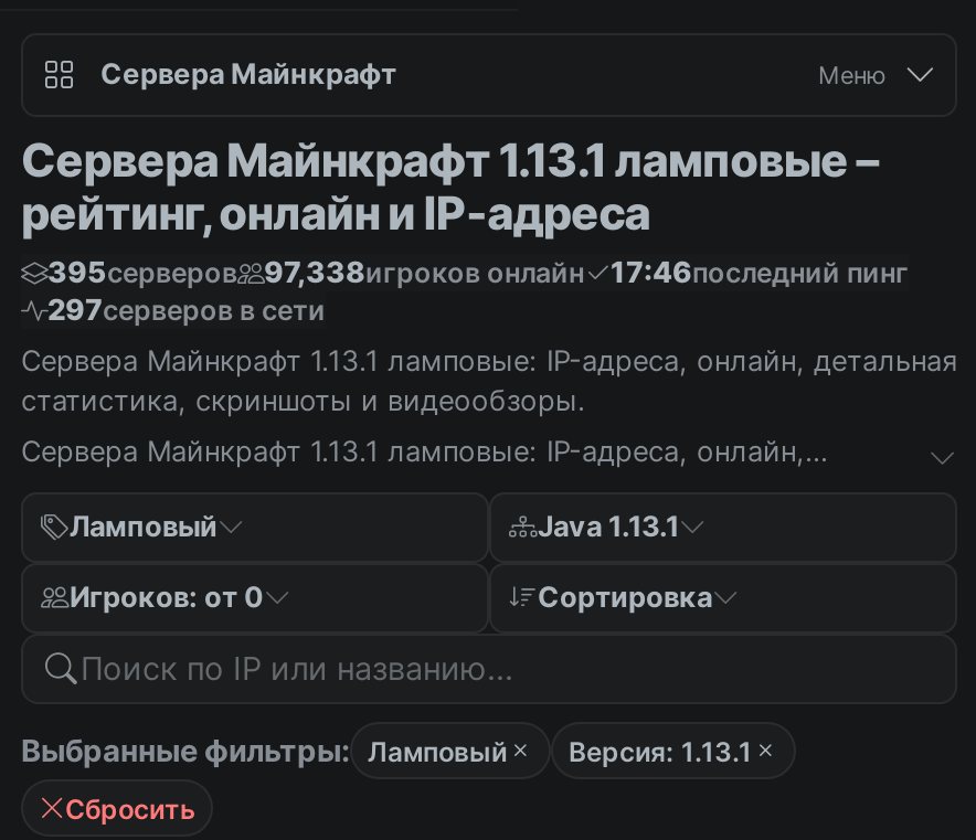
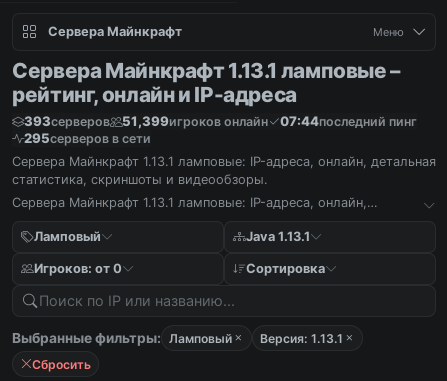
- 395серверов
+ 393серверов

- 97,338игроков онлайн
+ 51,399игроков онлайн

- 17:46последний пинг
+ 07:44последний пинг

- 297серверов в сети
+ 295серверов в сети
